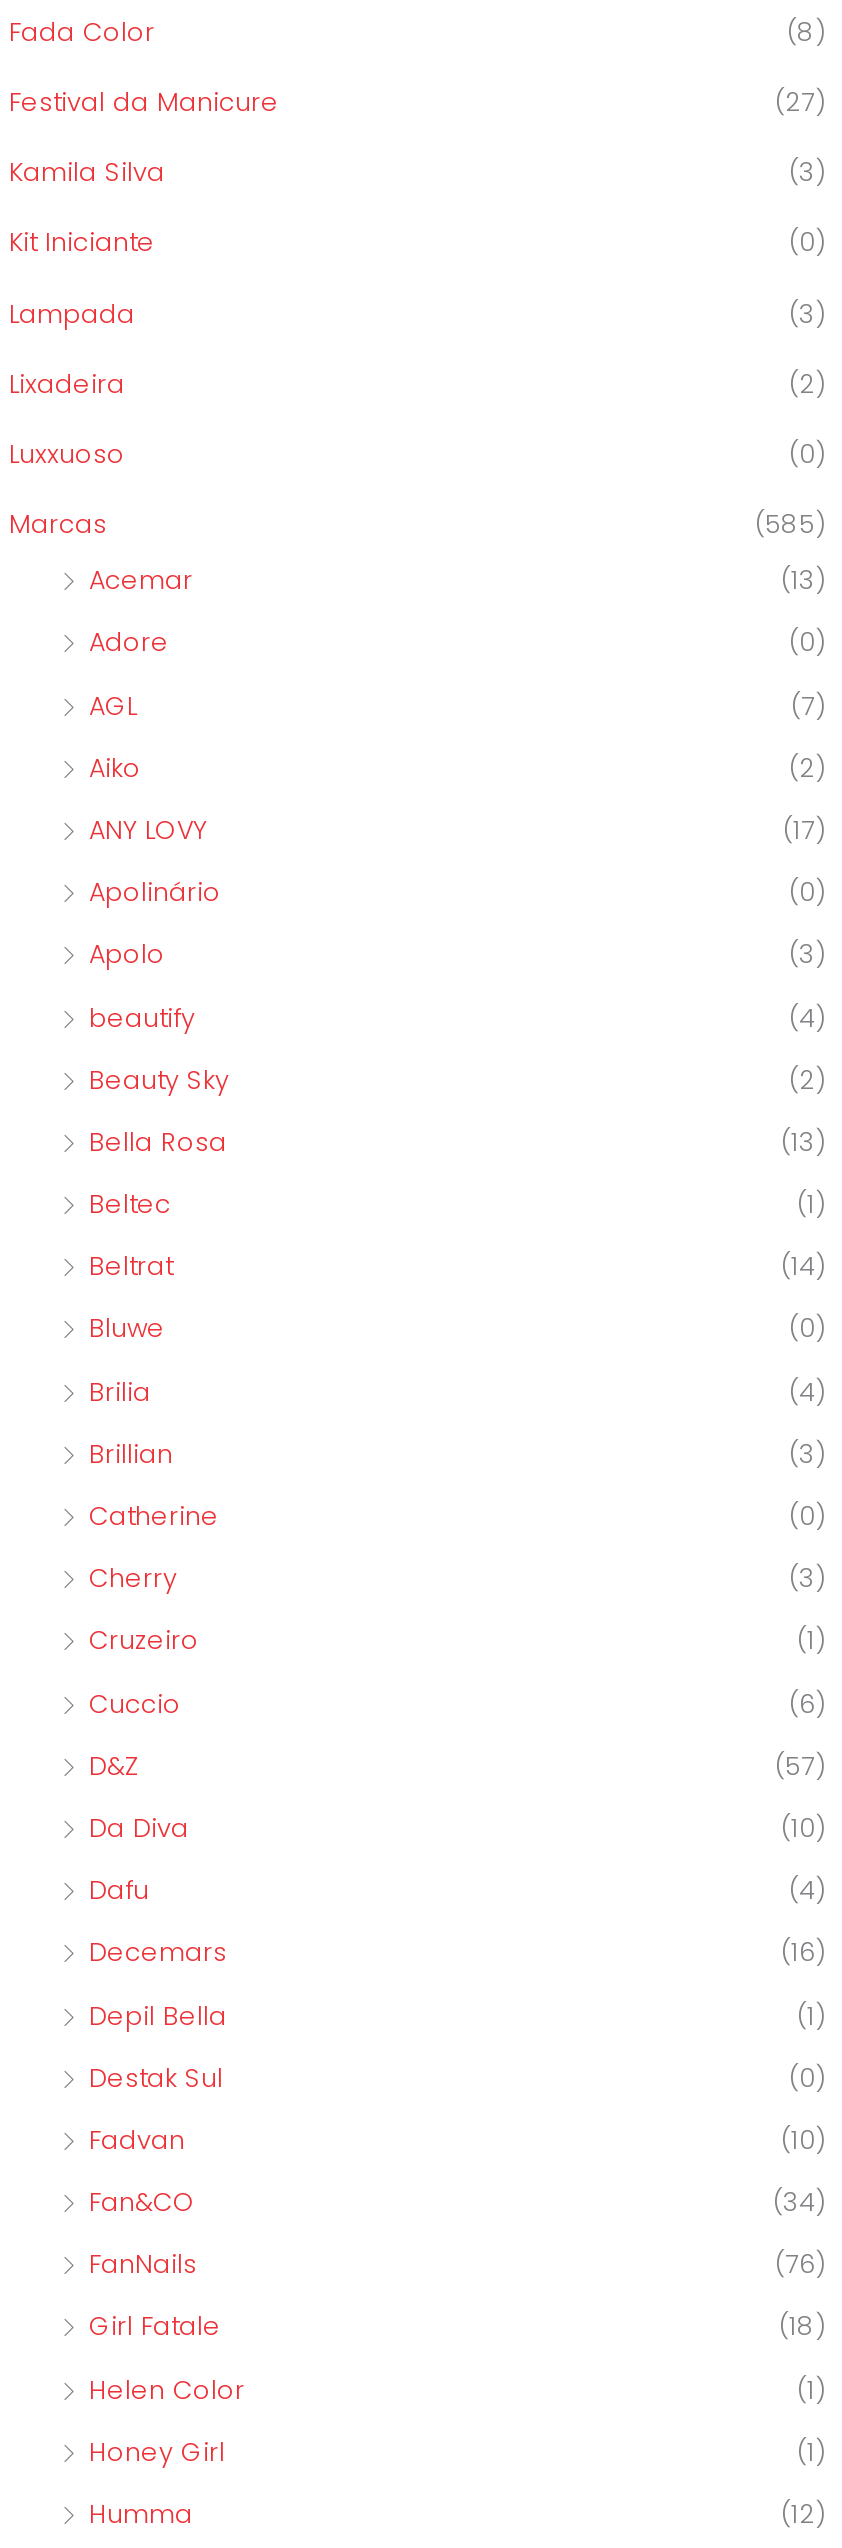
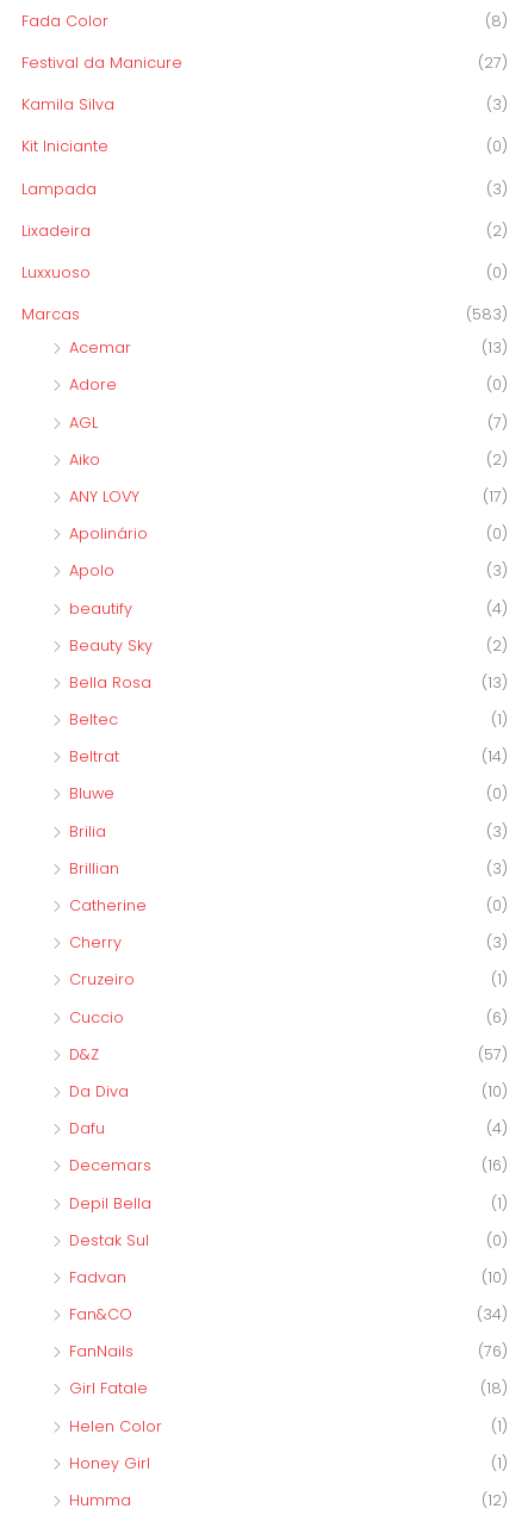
- (585)
+ (583)

- (4)
+ (3)
